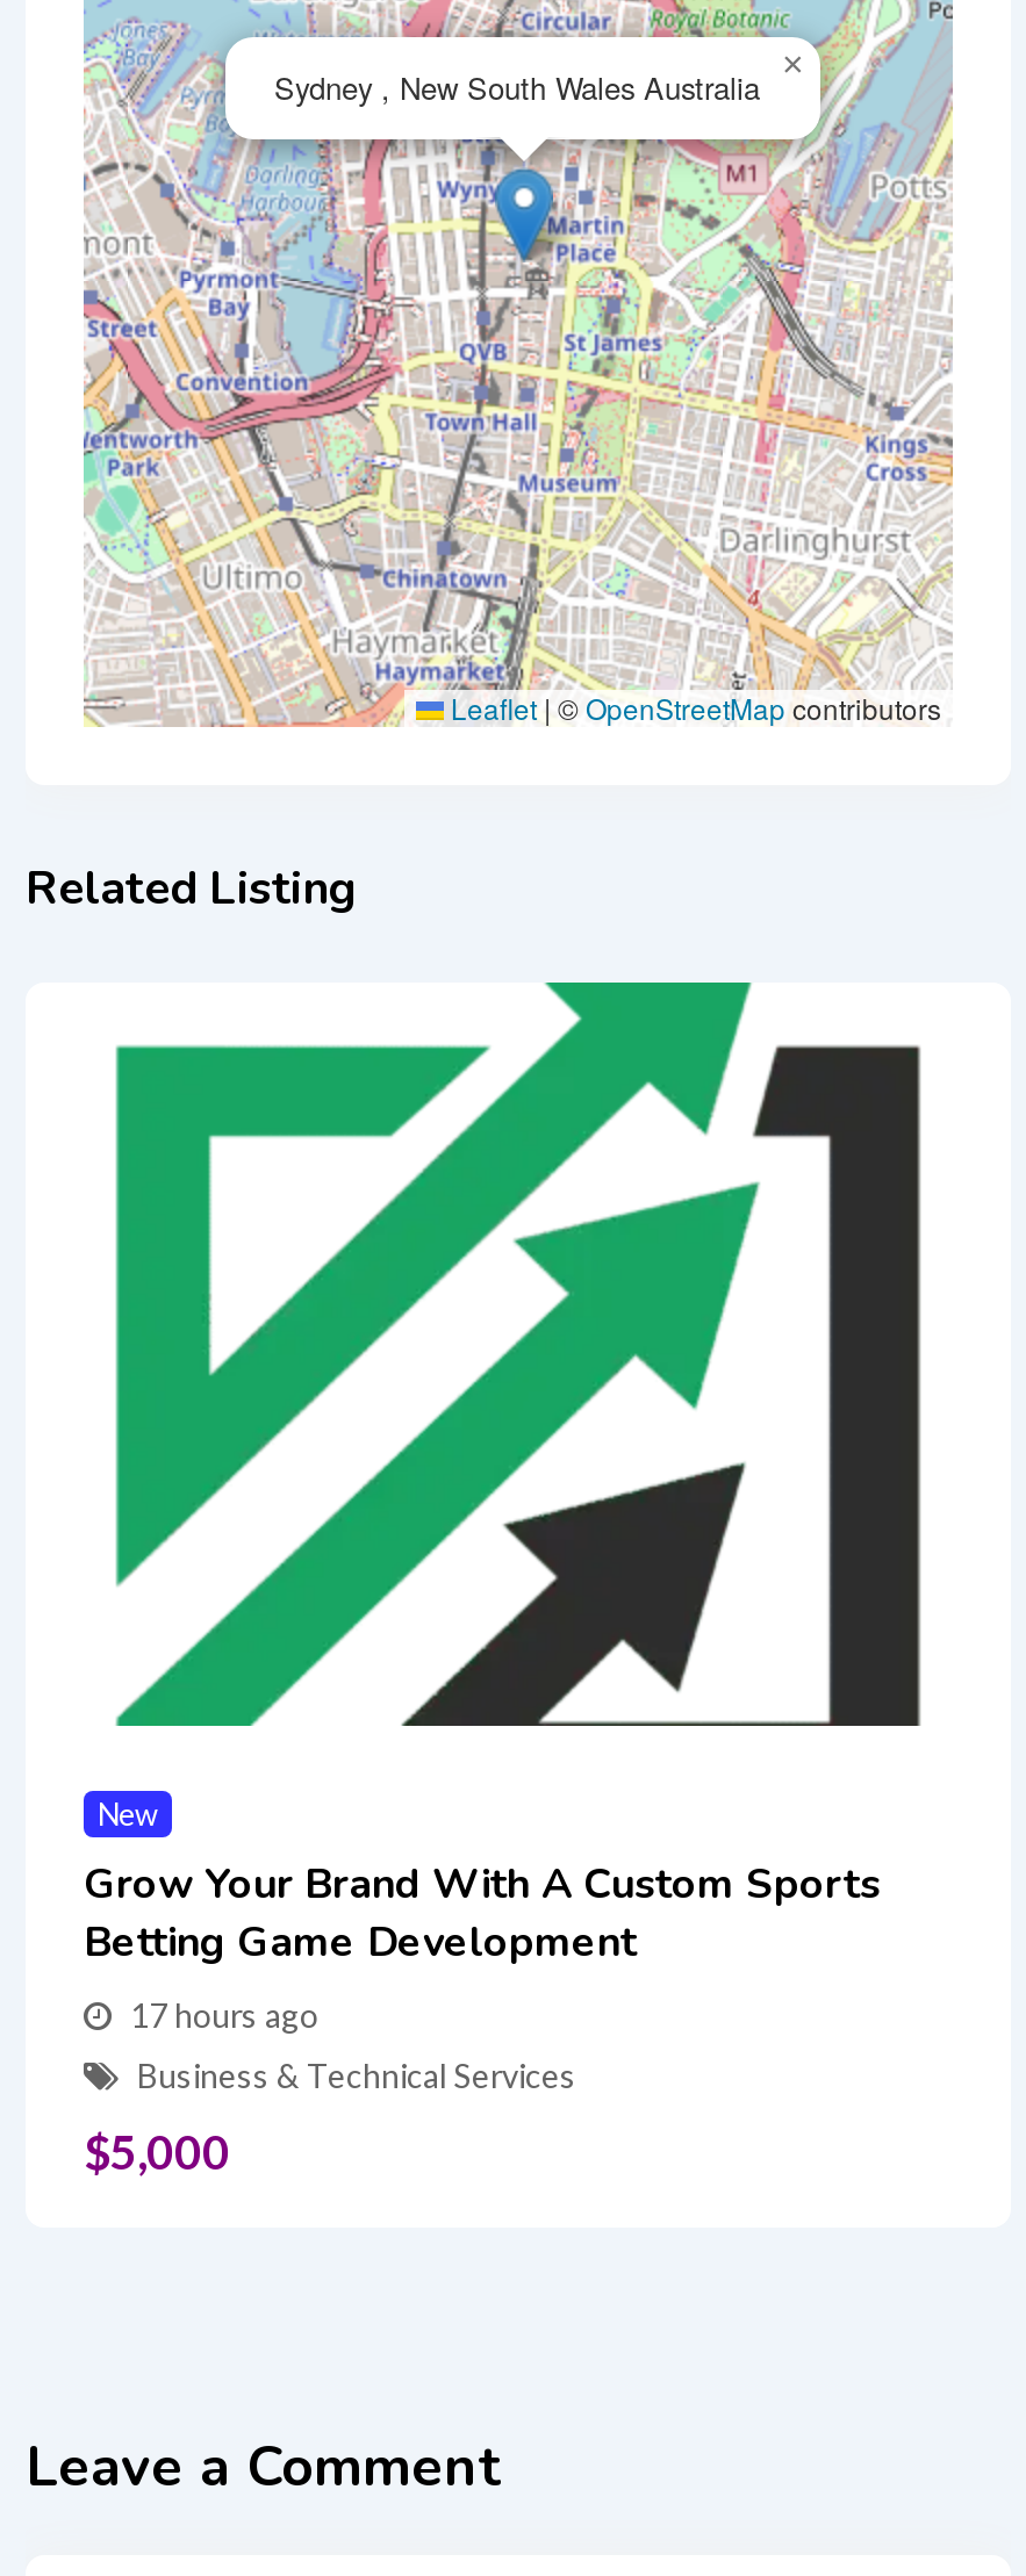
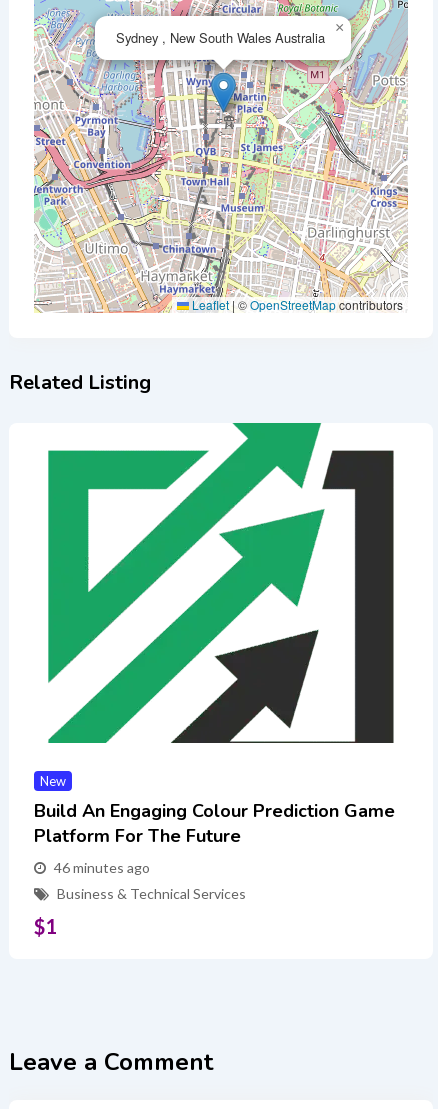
- Grow Your Brand With A Custom Sports
- Betting Game Development
+ Build An Engaging Colour Prediction Game
+ Platform For The Future

- 17 hours ago
+ 46 minutes ago

- $5,000
+ $1
